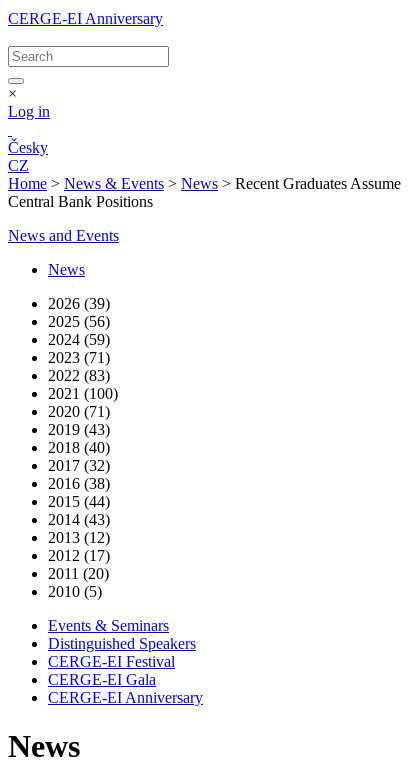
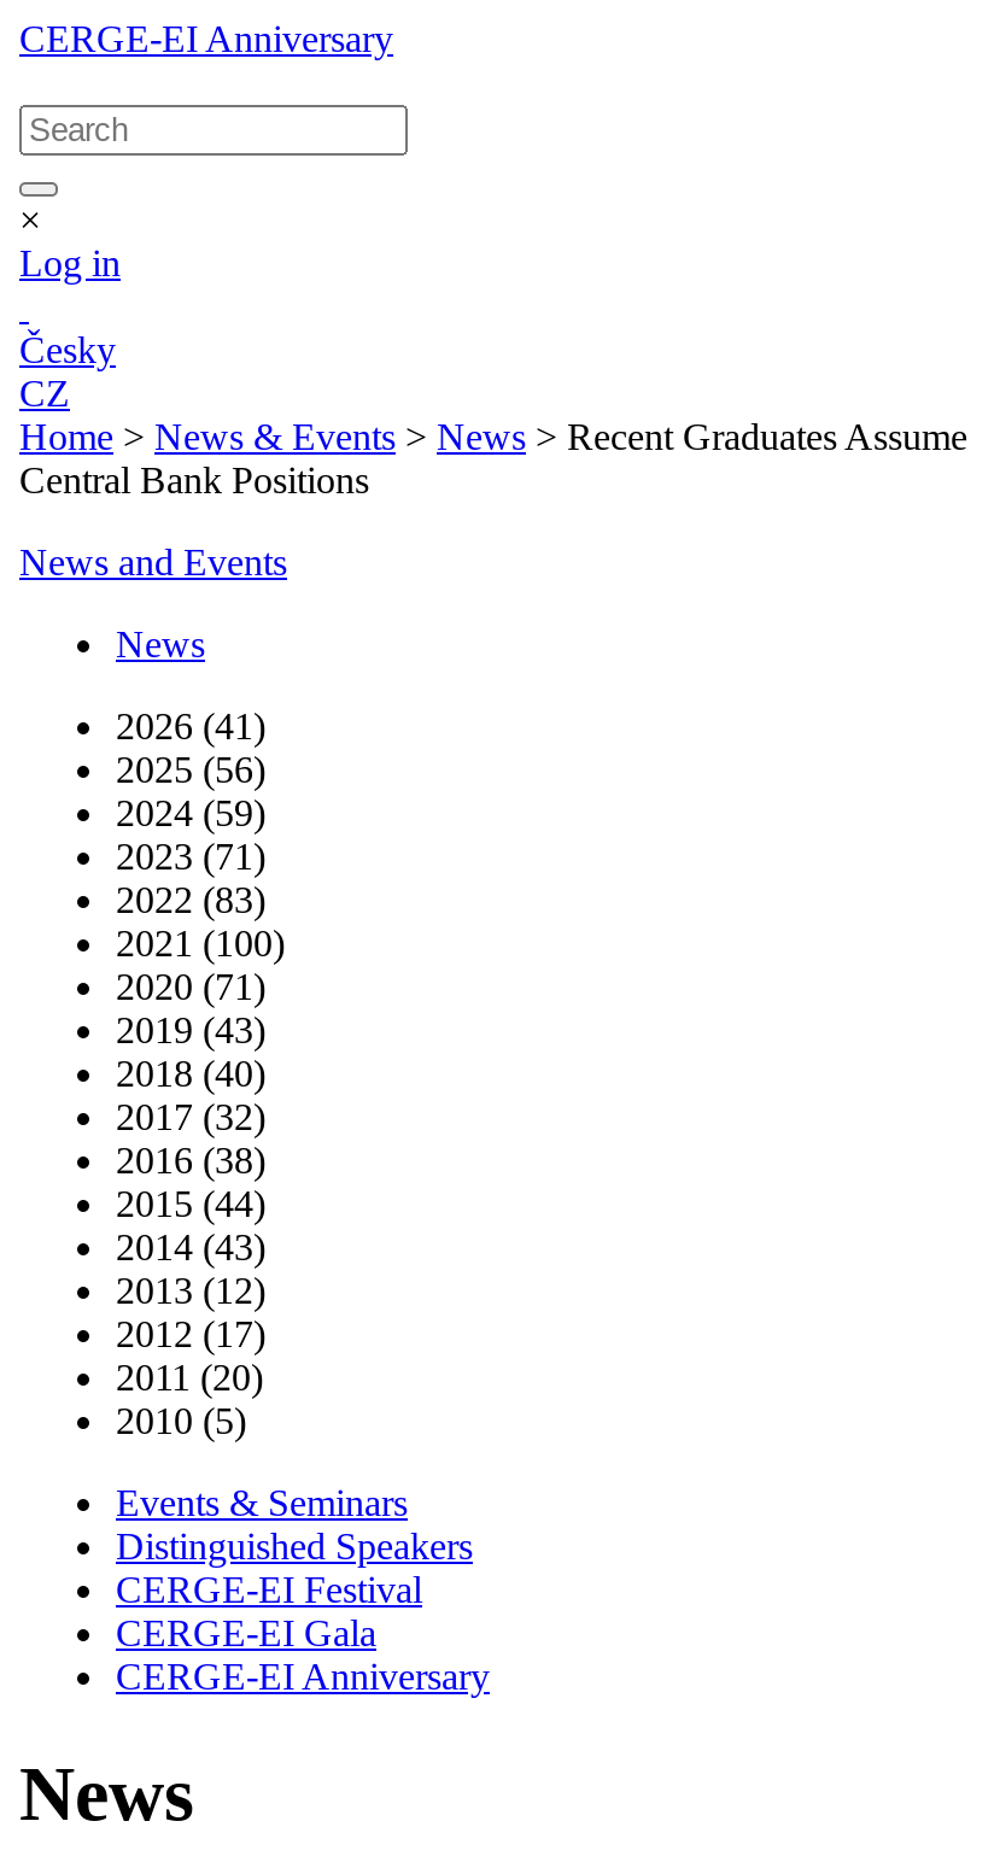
- 2026 (39)
+ 2026 (41)
